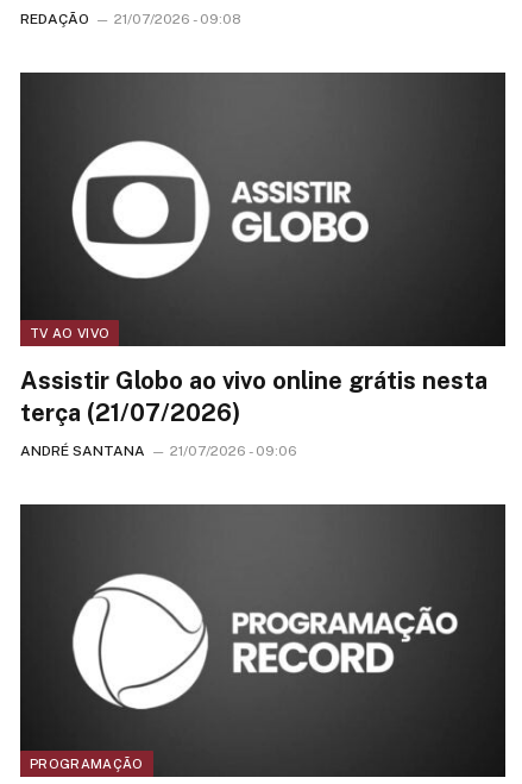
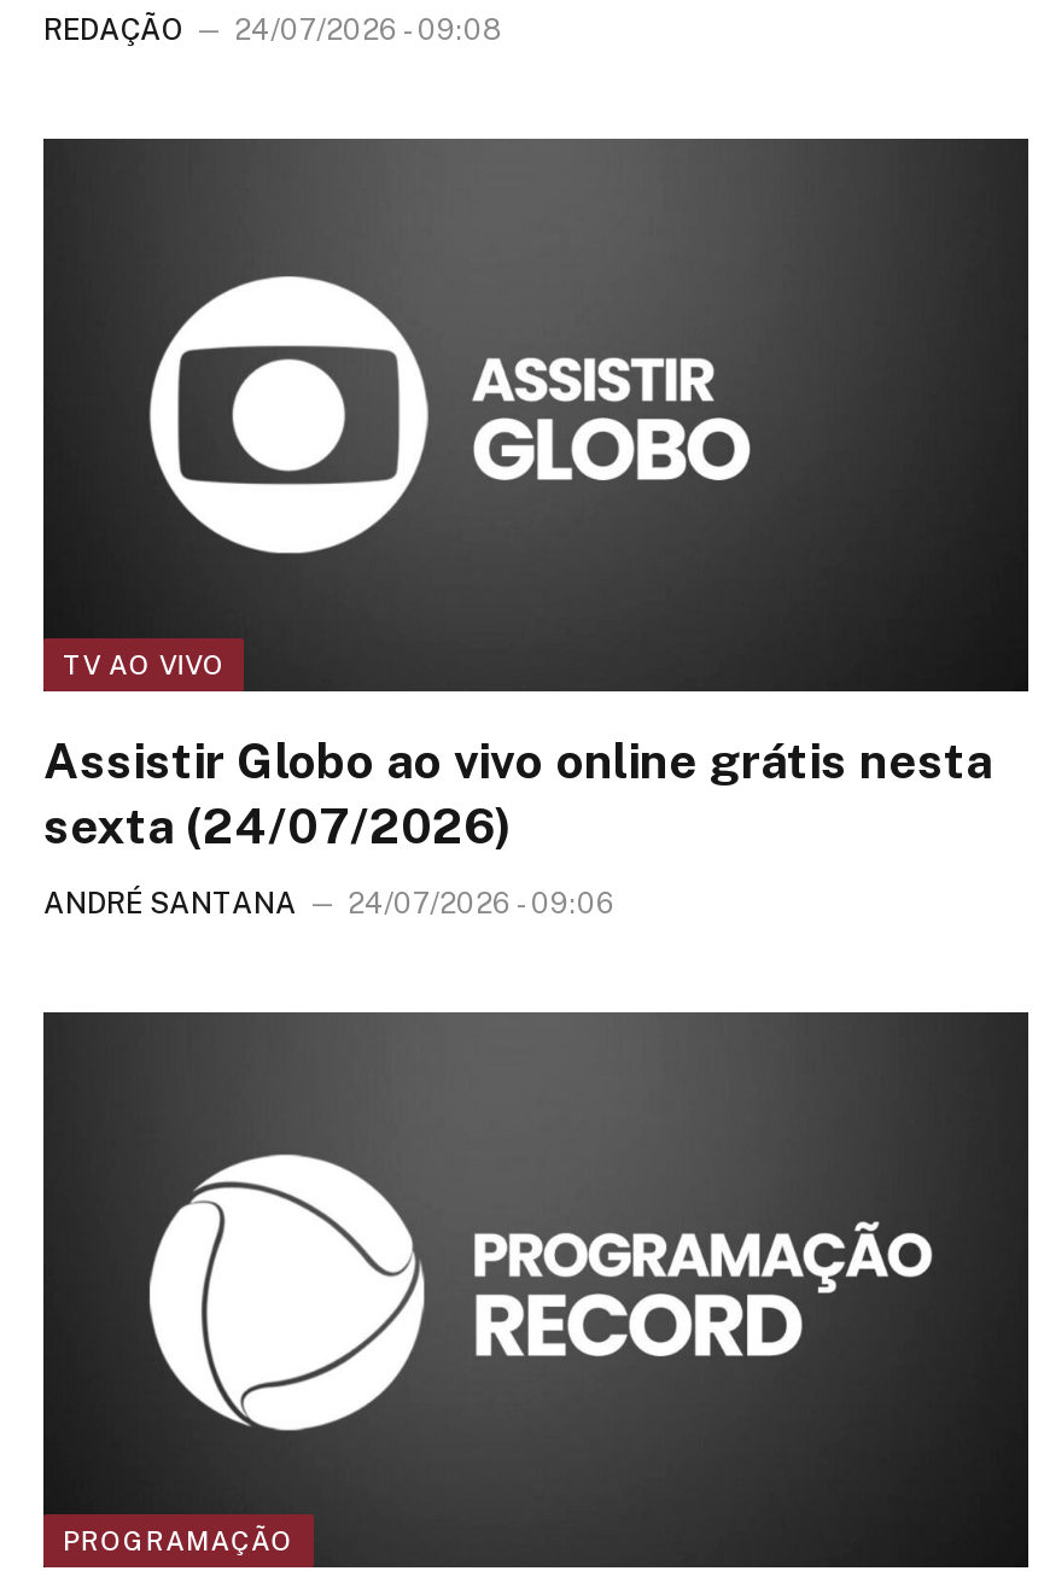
- REDAÇÃO 21/07/2026 - 09:08
+ REDAÇÃO 24/07/2026 - 09:08

- terça (21/07/2026)
+ sexta (24/07/2026)

- ANDRÉ SANTANA 21/07/2026 - 09:06
+ ANDRÉ SANTANA 24/07/2026 - 09:06
